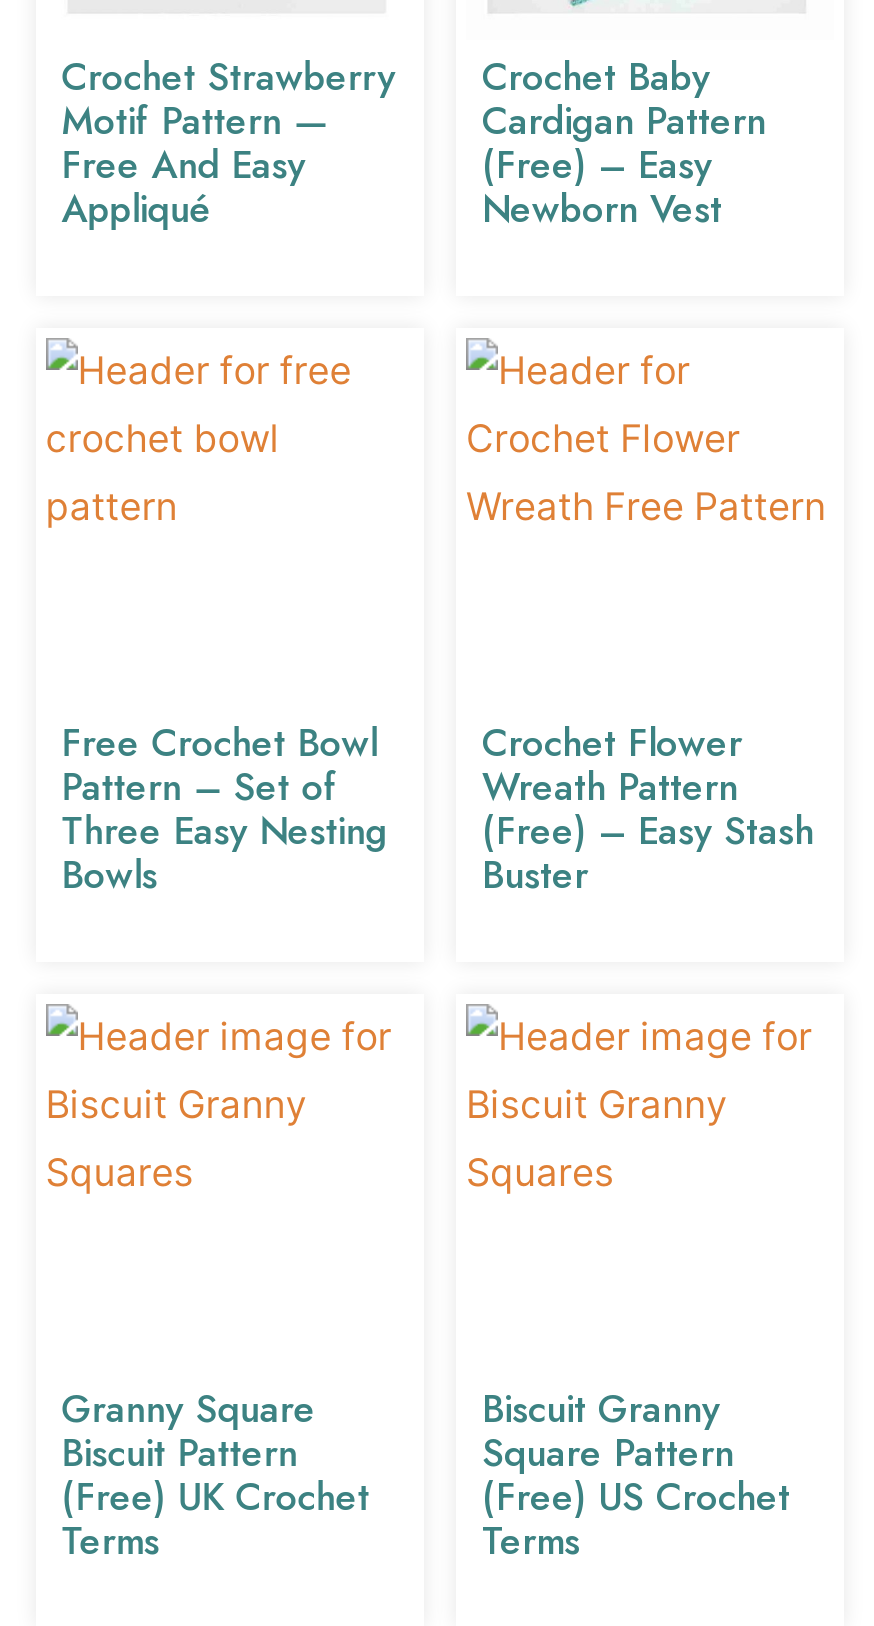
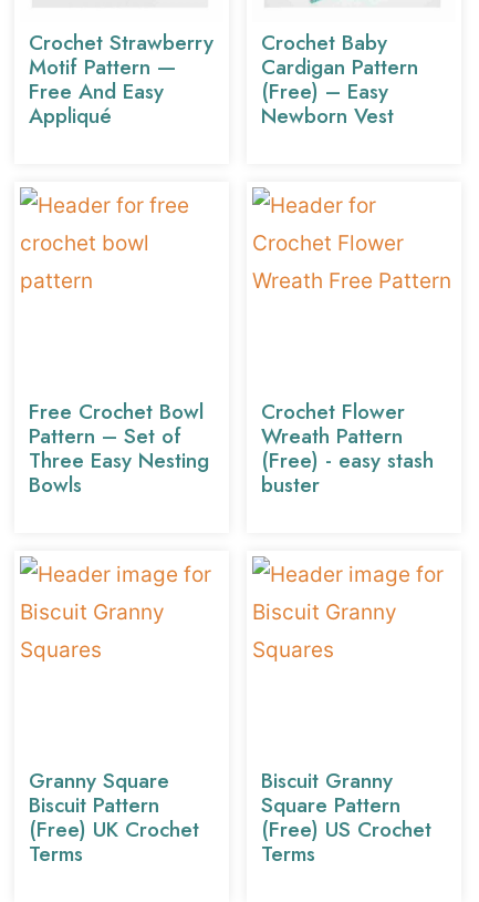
- (Free) – Easy Stash
- Buster
+ (Free) - easy stash
+ buster
